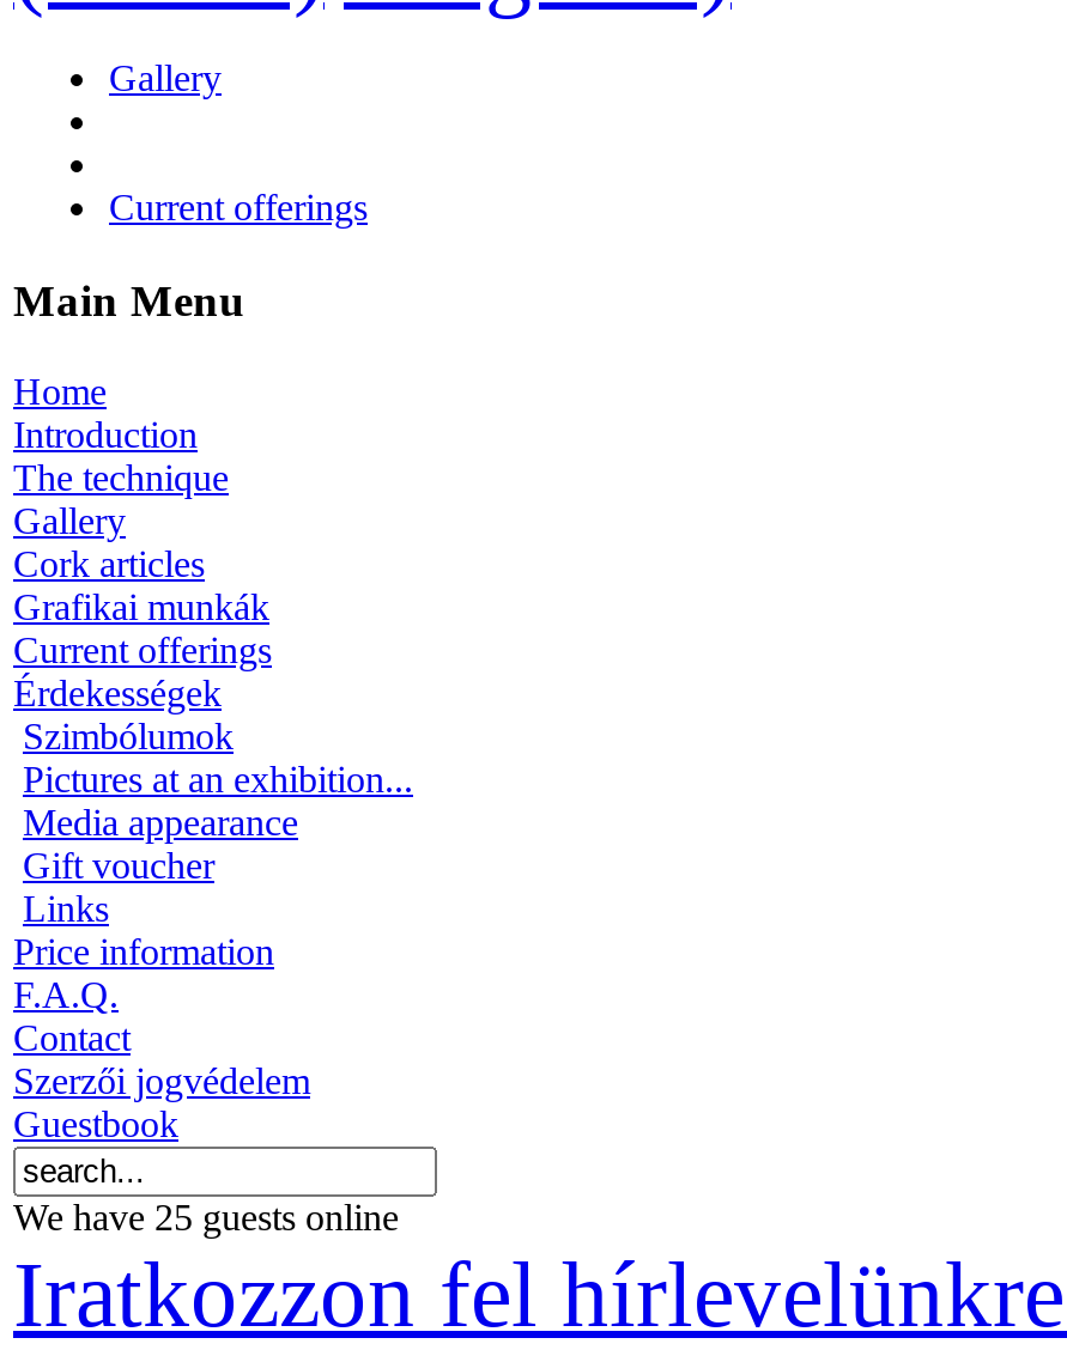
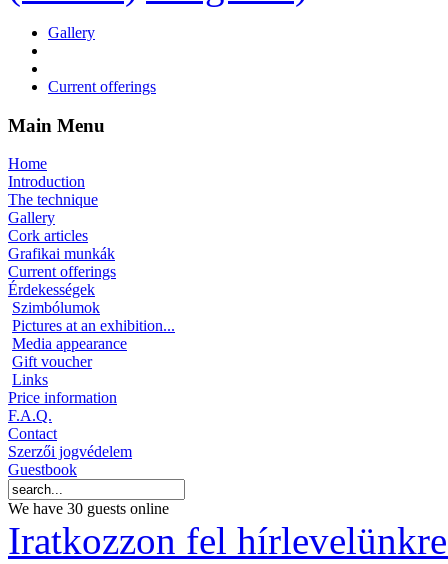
- We have 25 guests online
+ We have 30 guests online
